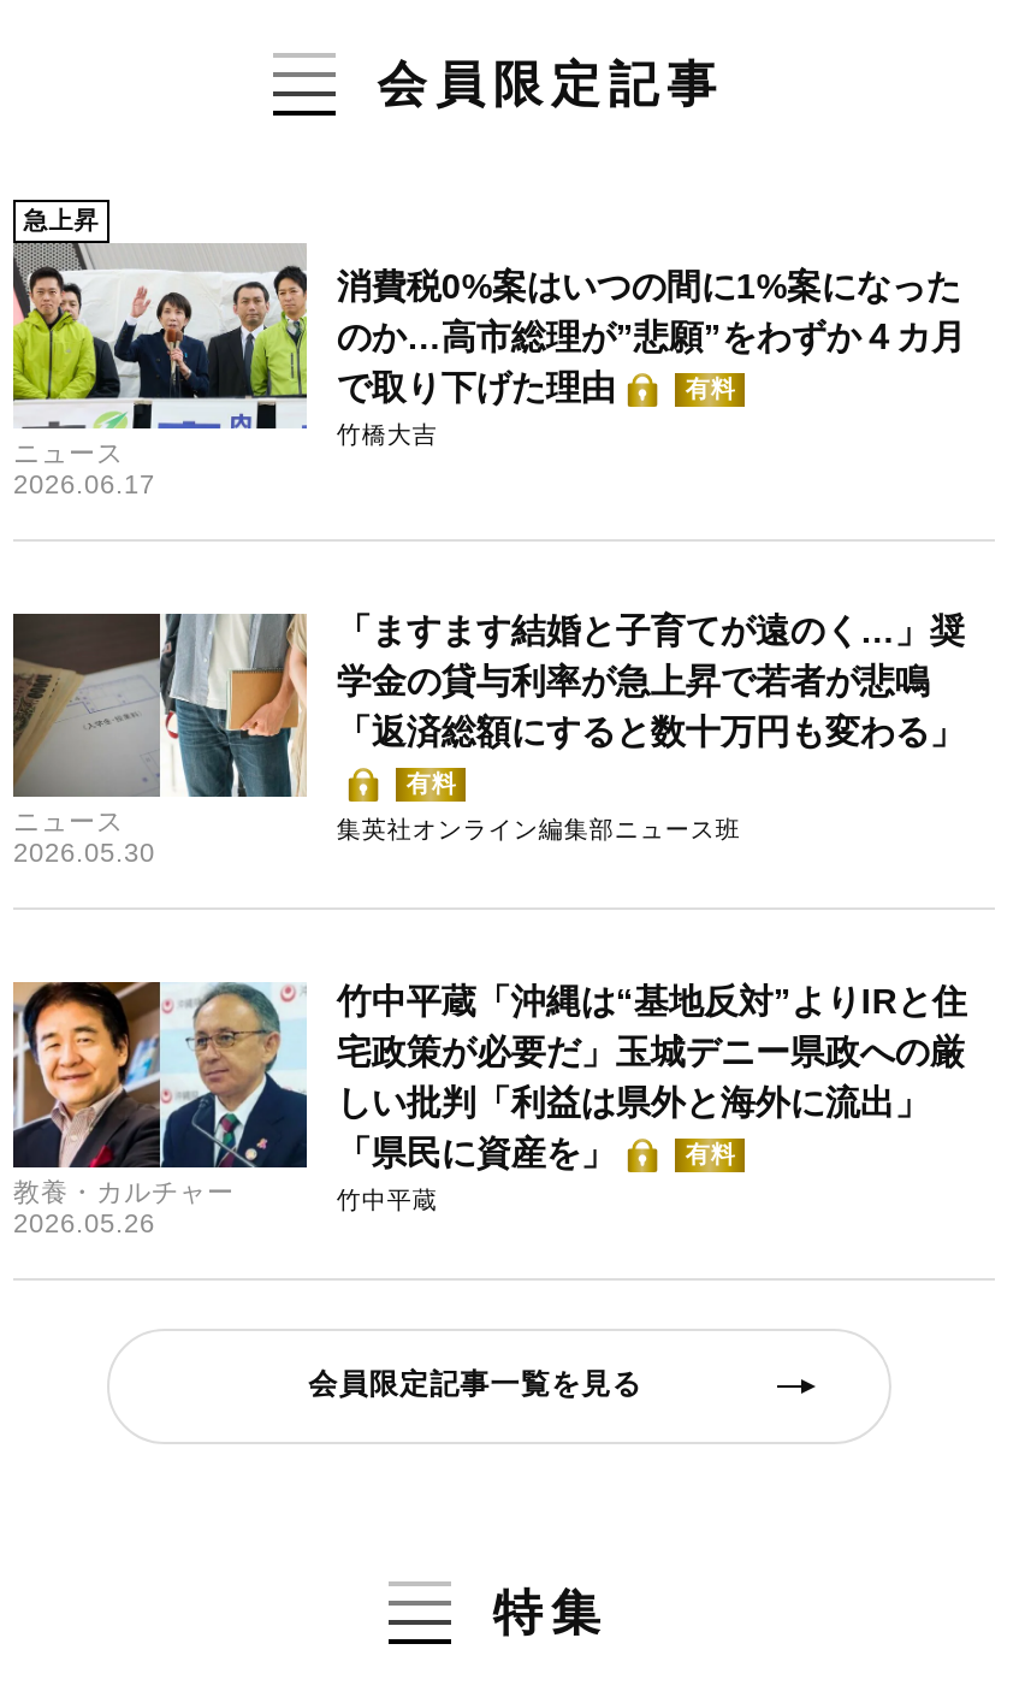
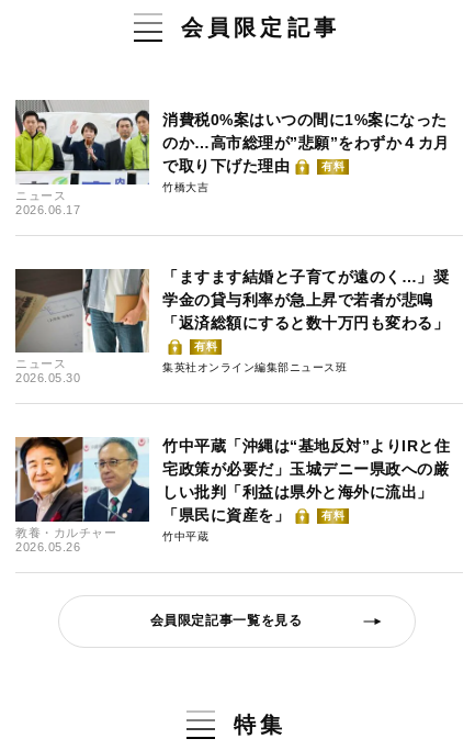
- 急上昇
